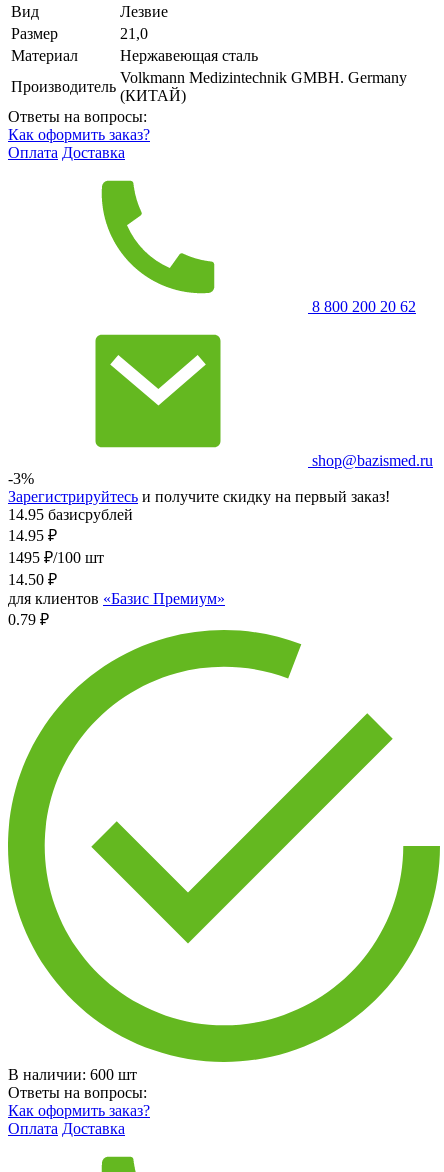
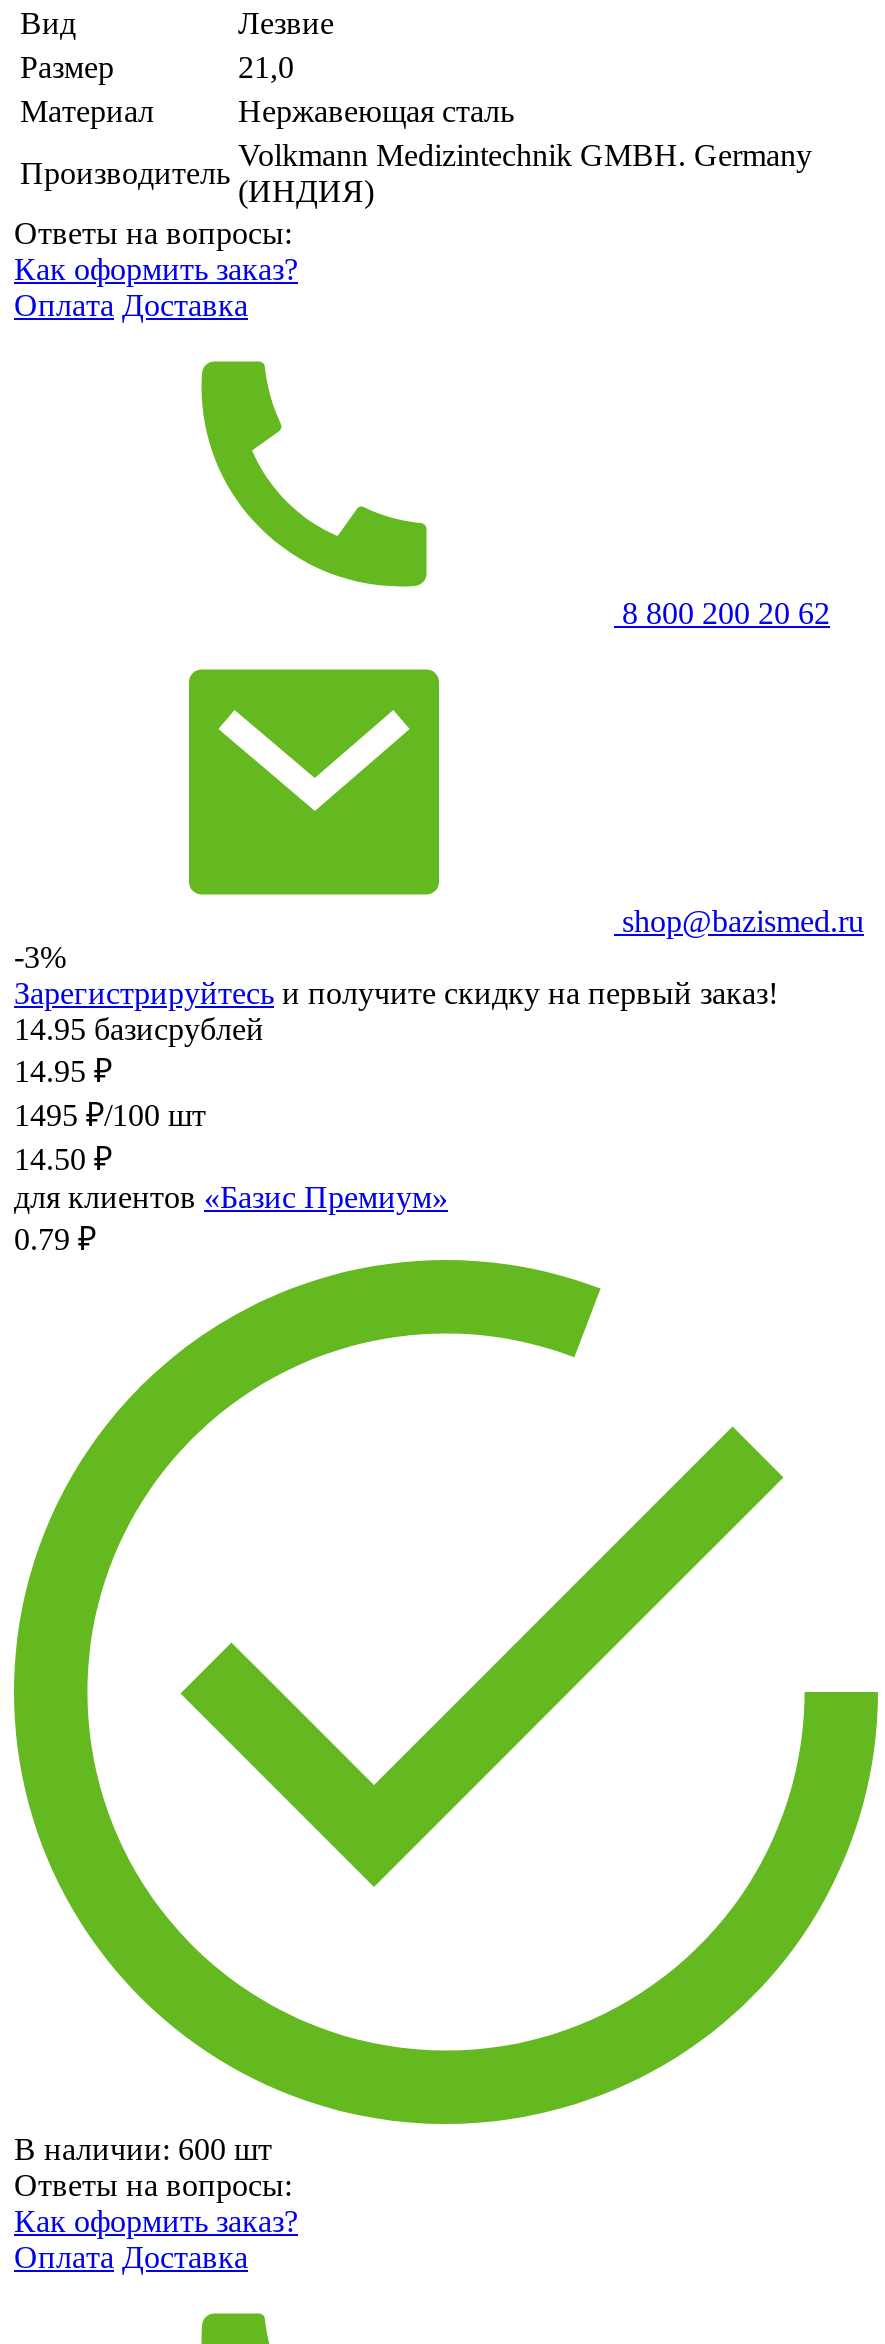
- (КИТАЙ)
+ (ИНДИЯ)
